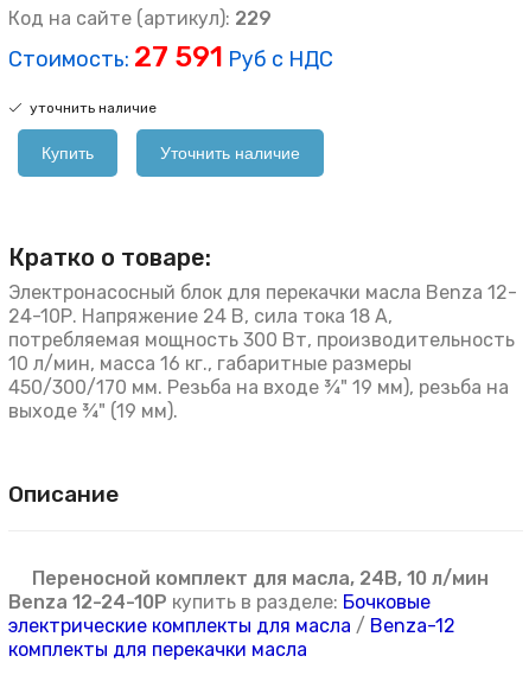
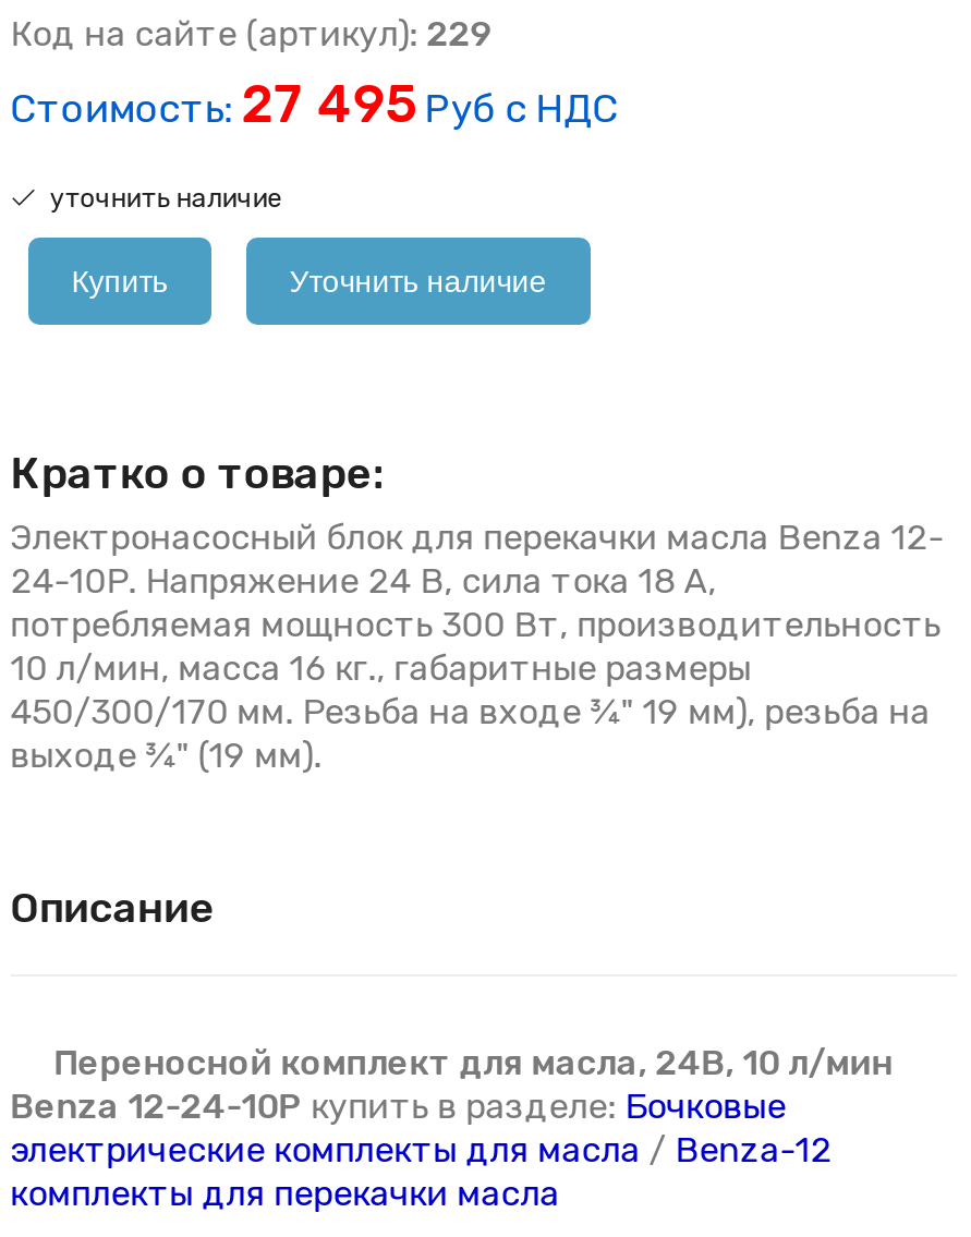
- Cтоимость: 27 591 Руб с НДС
+ Cтоимость: 27 495 Руб с НДС
